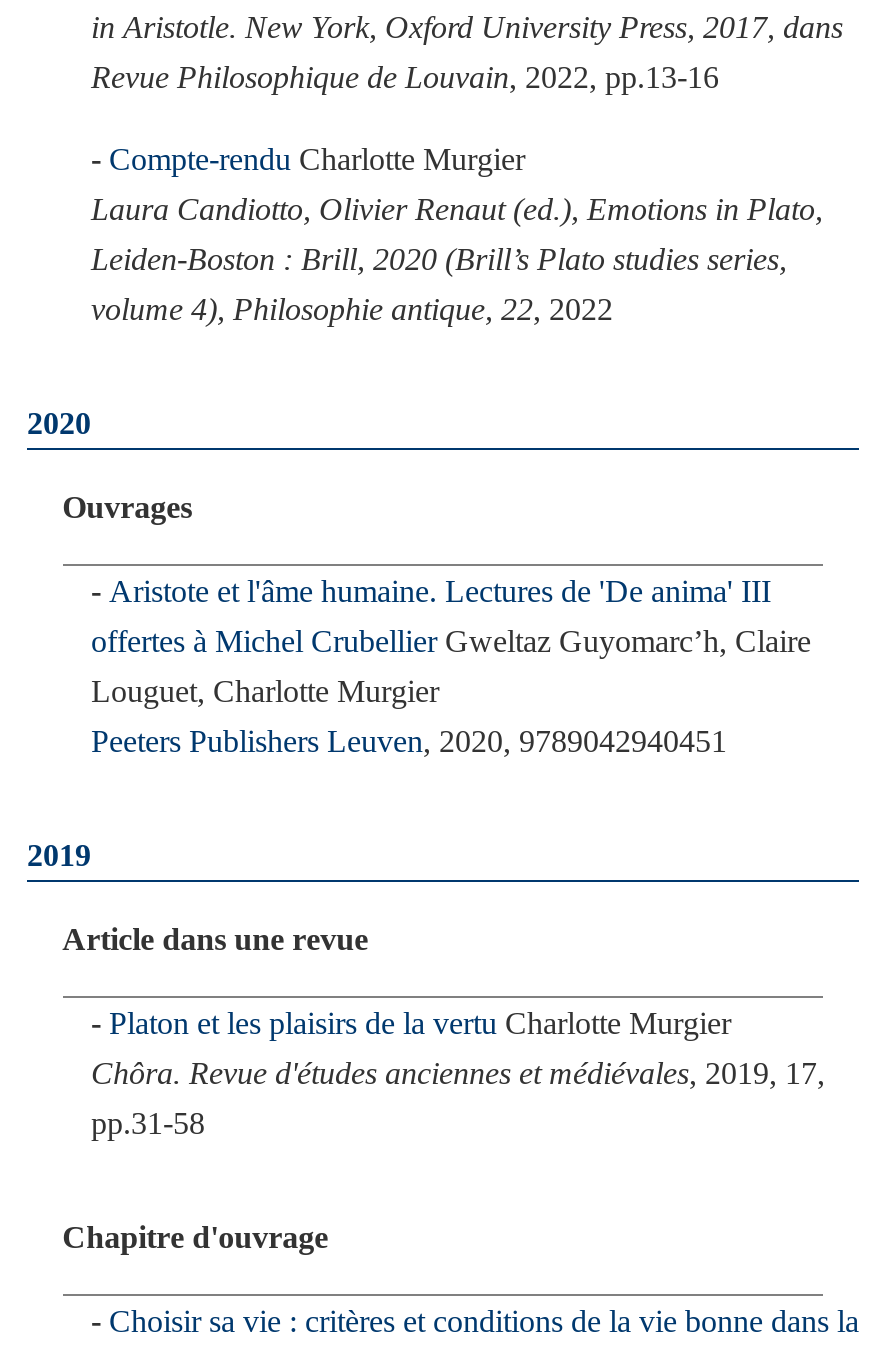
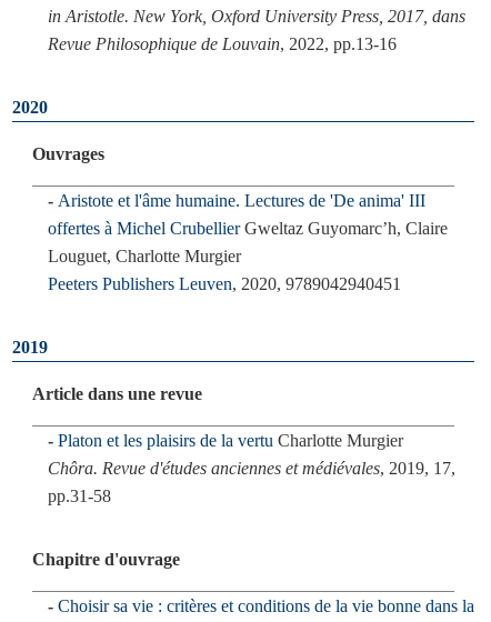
- Compte-rendu Charlotte Murgier
- Laura Candiotto, Olivier Renaut (ed.), Emotions in Plato,
- Leiden-Boston : Brill, 2020 (Brill’s Plato studies series,
- volume 4), Philosophie antique, 22, 2022
